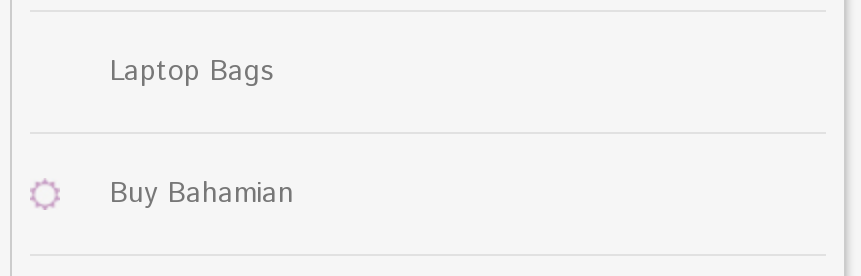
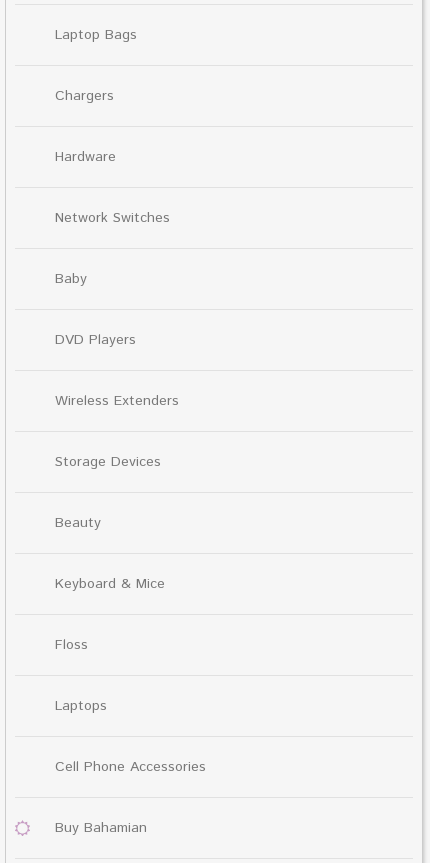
+ Chargers
+ Hardware
+ Network Switches
+ Baby
+ DVD Players
+ Wireless Extenders
+ Storage Devices
+ Beauty
+ Keyboard & Mice
+ Floss
+ Laptops
+ Cell Phone Accessories
